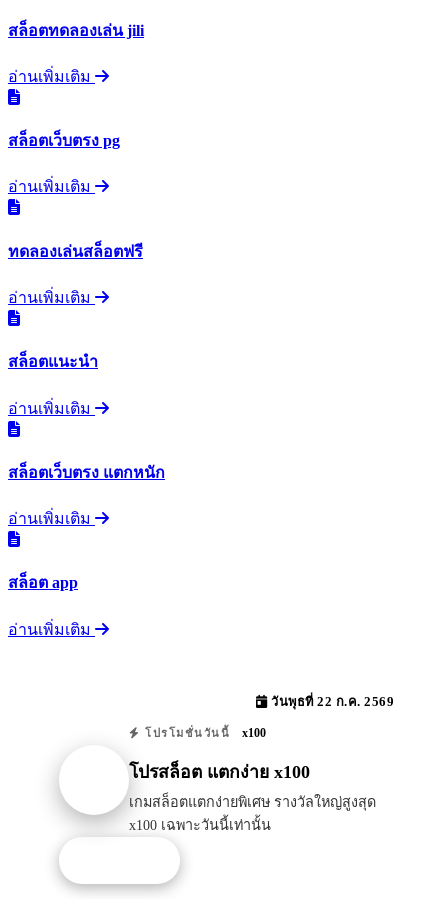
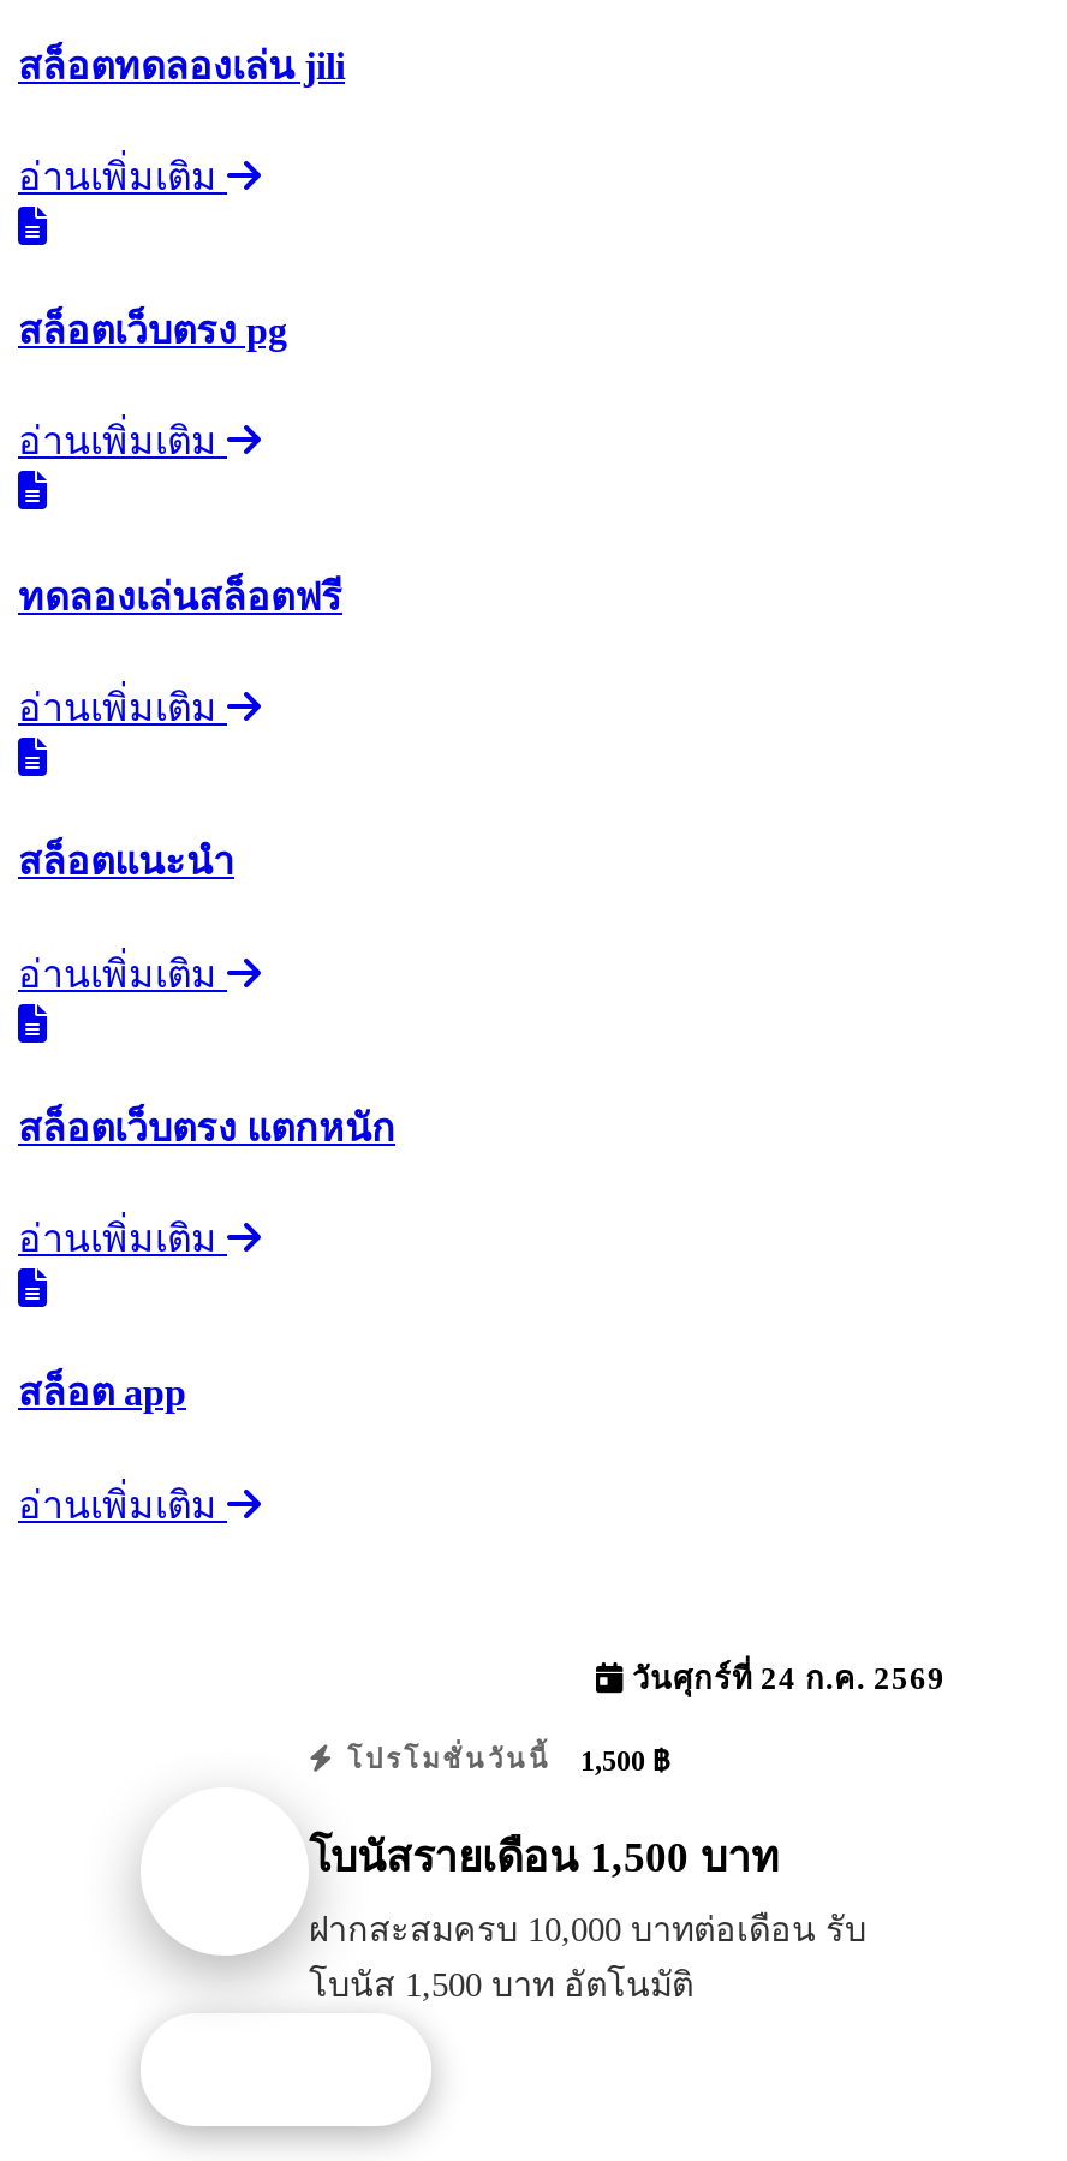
- วันพุธที่ 22 ก.ค. 2569
+ วันศุกร์ที่ 24 ก.ค. 2569

- โปรโมชั่นวันนี้ x100
+ โปรโมชั่นวันนี้ 1,500 ฿

- โปรสล็อต แตกง่าย x100
+ โบนัสรายเดือน 1,500 บาท

- เกมสล็อตแตกง่ายพิเศษ รางวัลใหญ่สูงสุด
- x100 เฉพาะวันนี้เท่านั้น
+ ฝากสะสมครบ 10,000 บาทต่อเดือน รับ
+ โบนัส 1,500 บาท อัตโนมัติ
